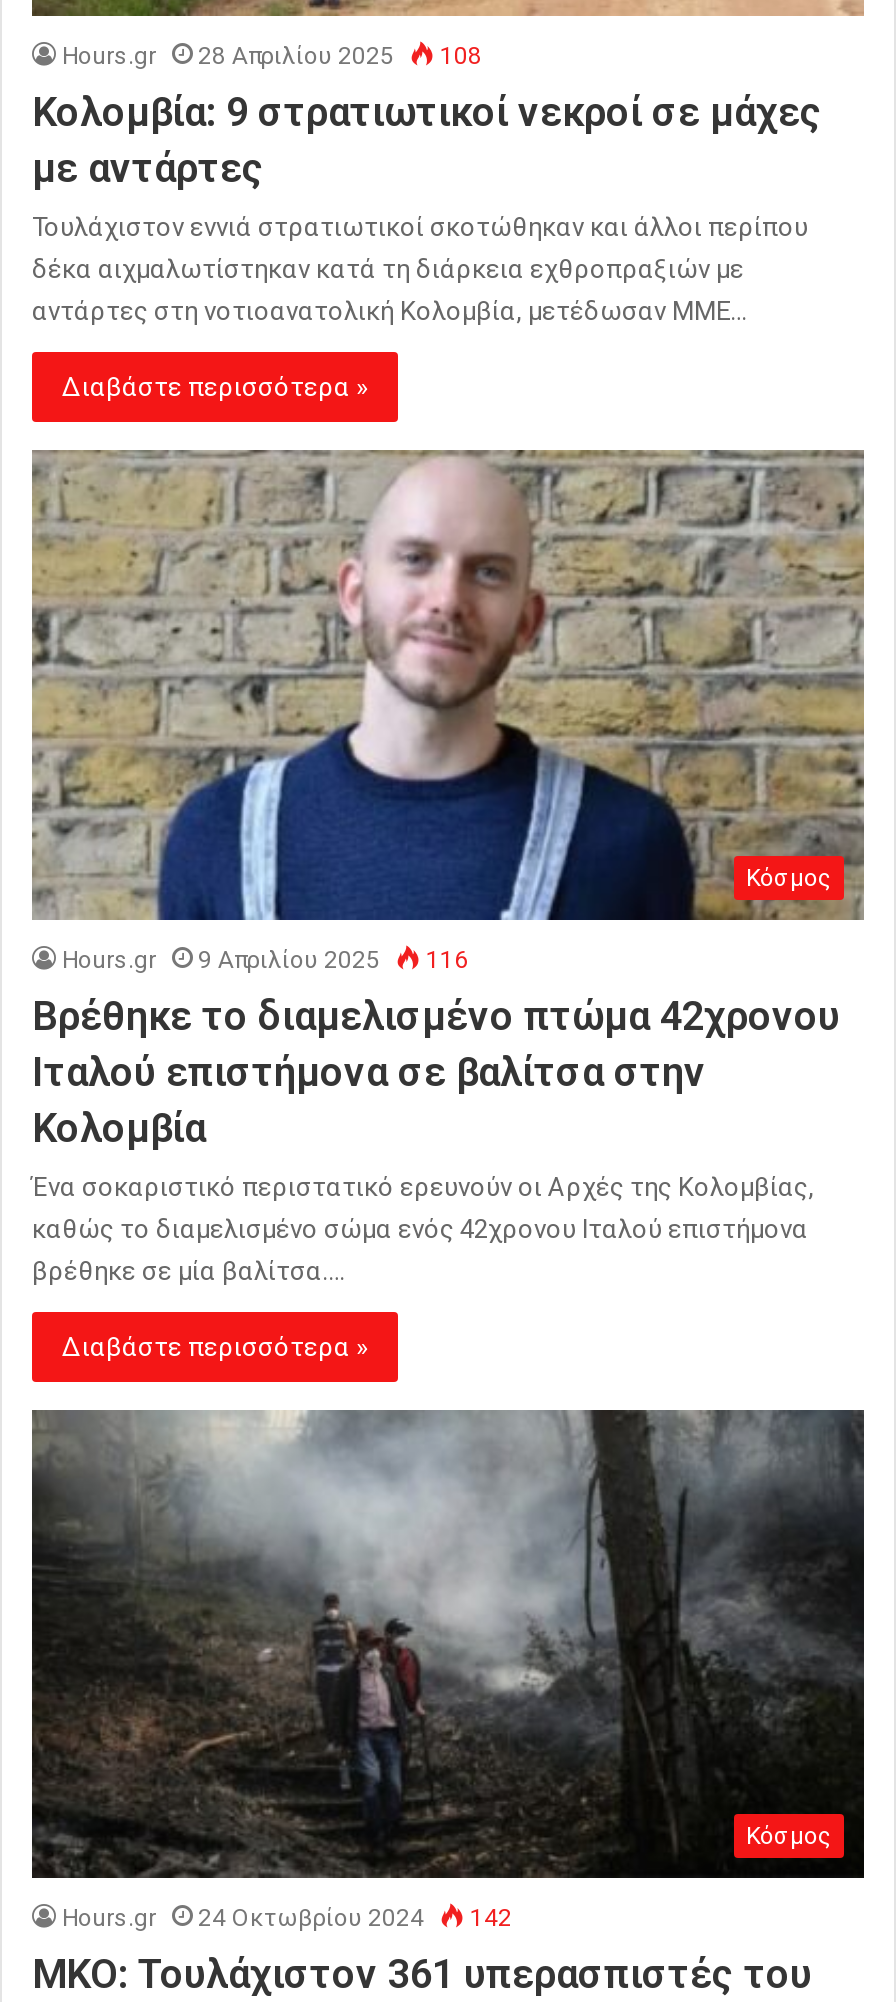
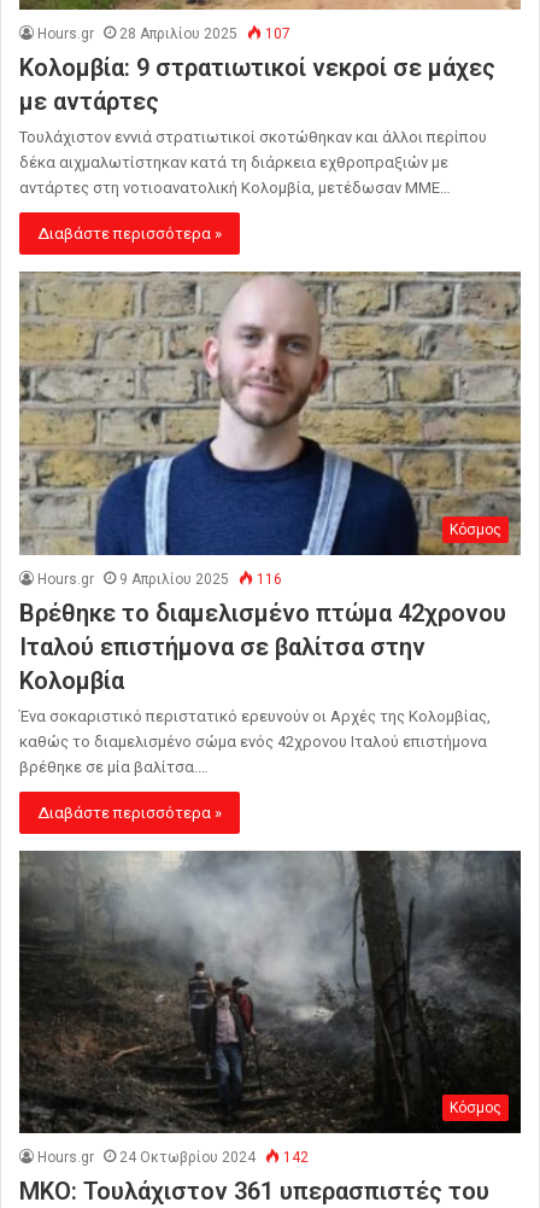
- Hours.gr 28 Απριλίου 2025 108
+ Hours.gr 28 Απριλίου 2025 107
